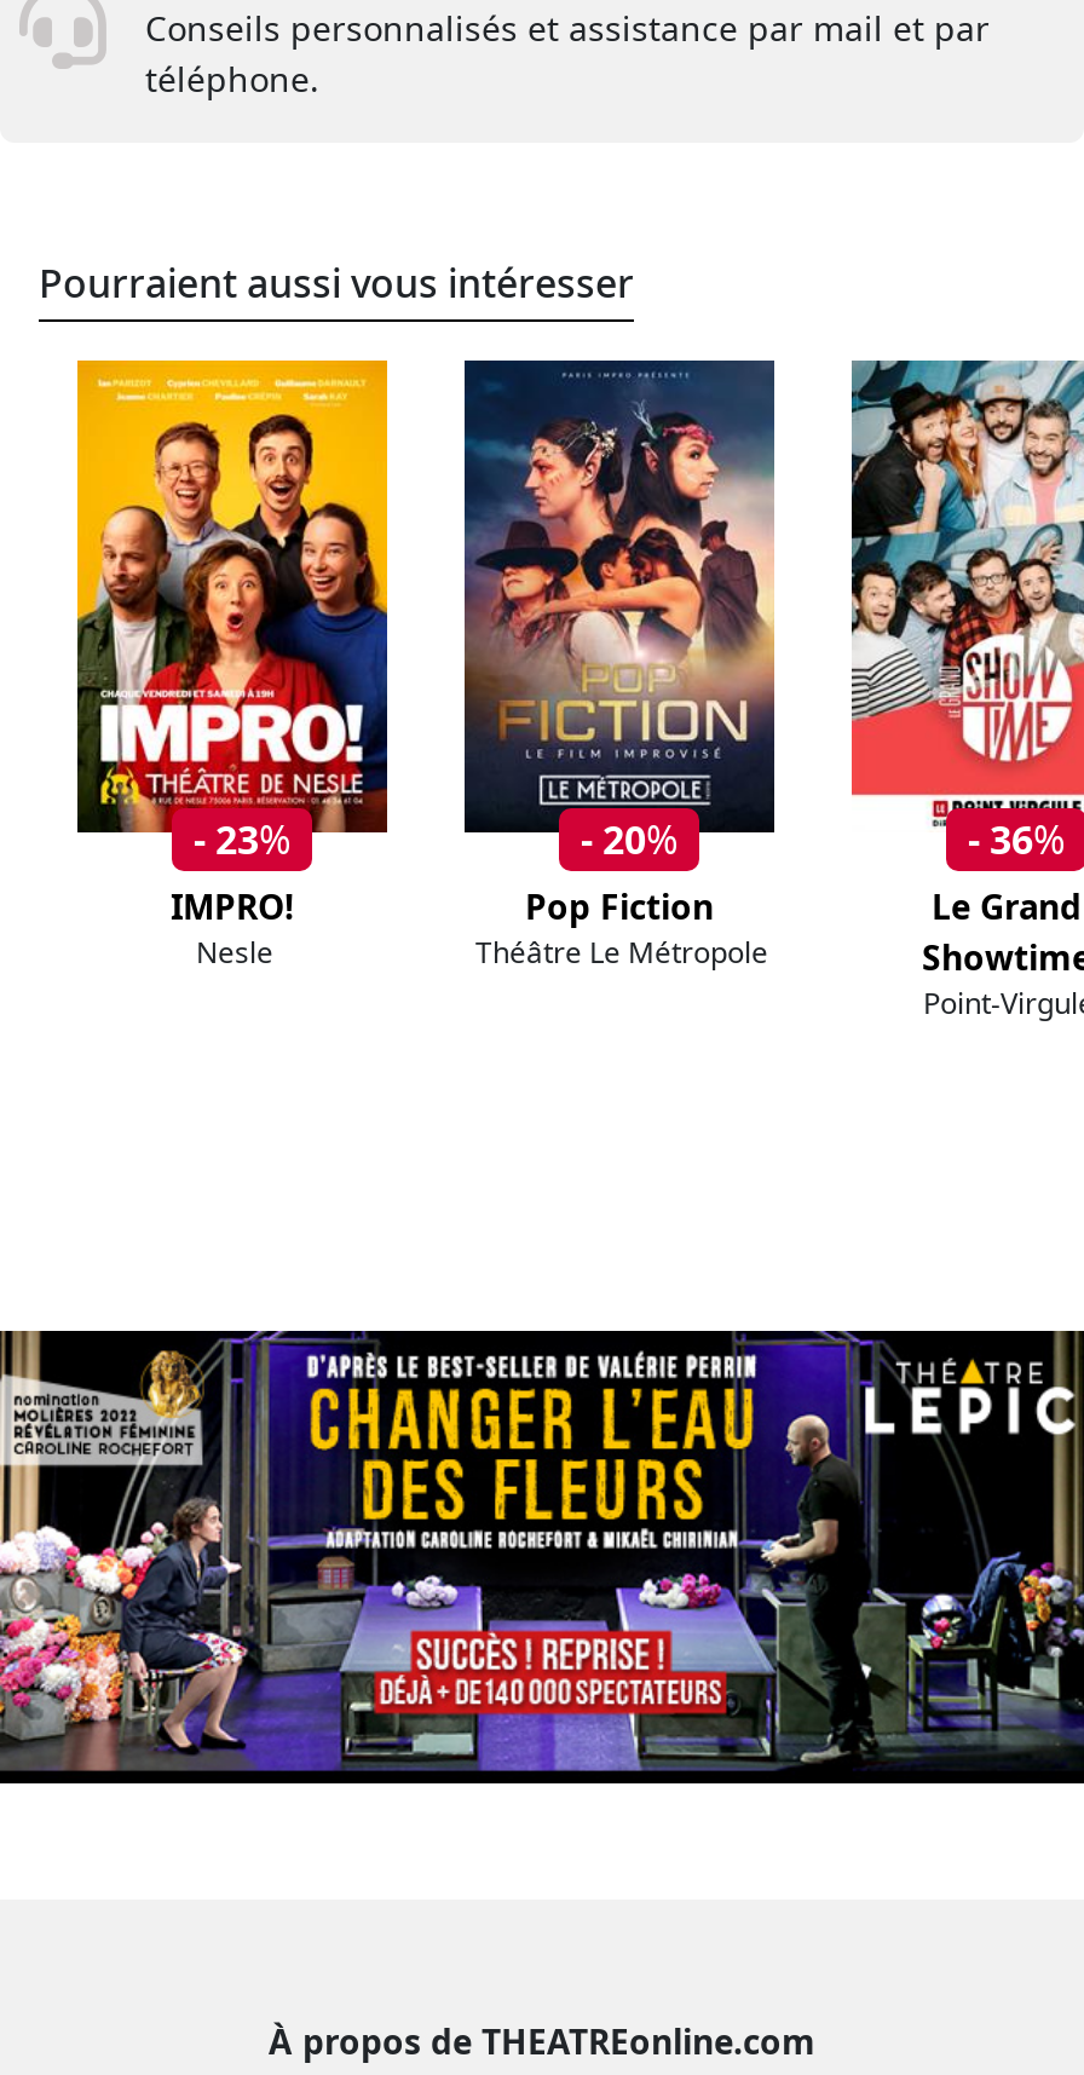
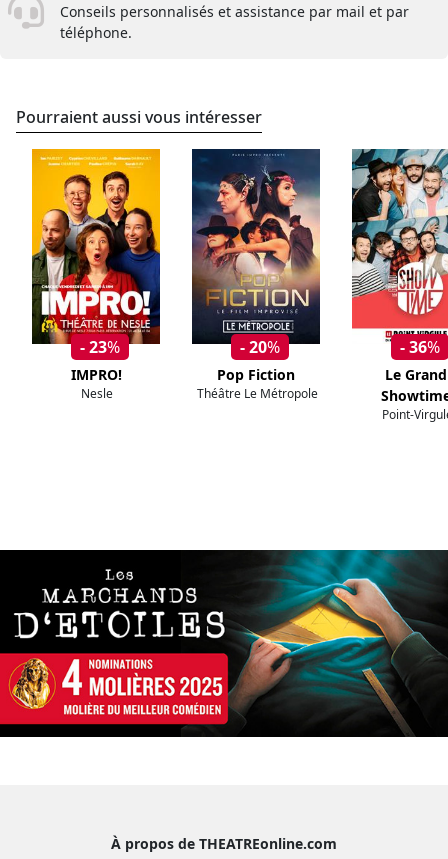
- [image]
+ [image]
